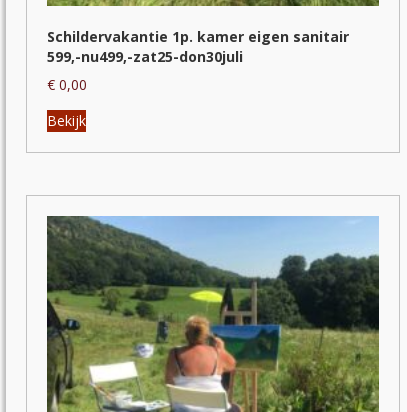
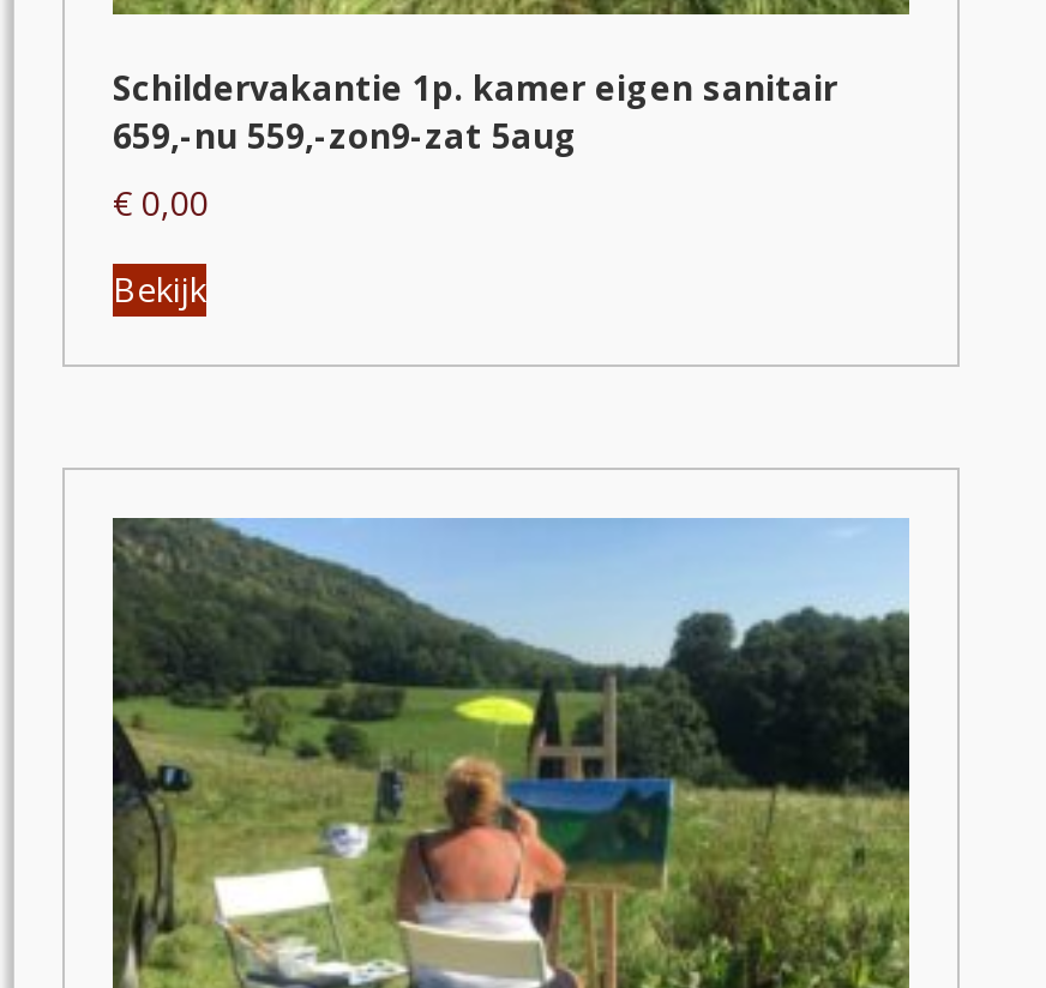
- 599,-nu499,-zat25-don30juli
+ 659,-nu 559,-zon9-zat 5aug
